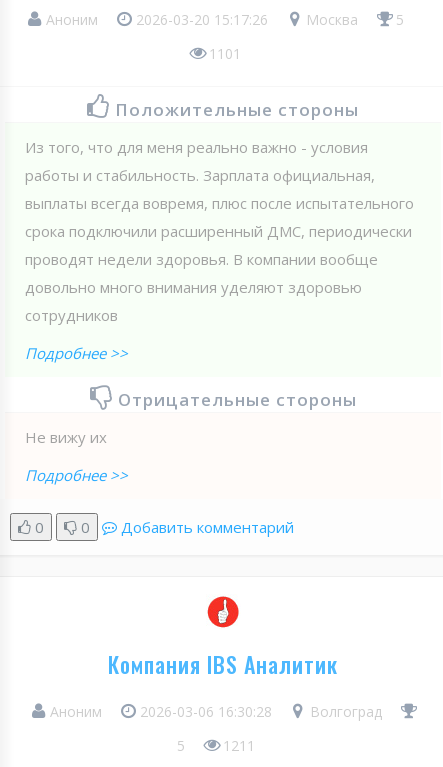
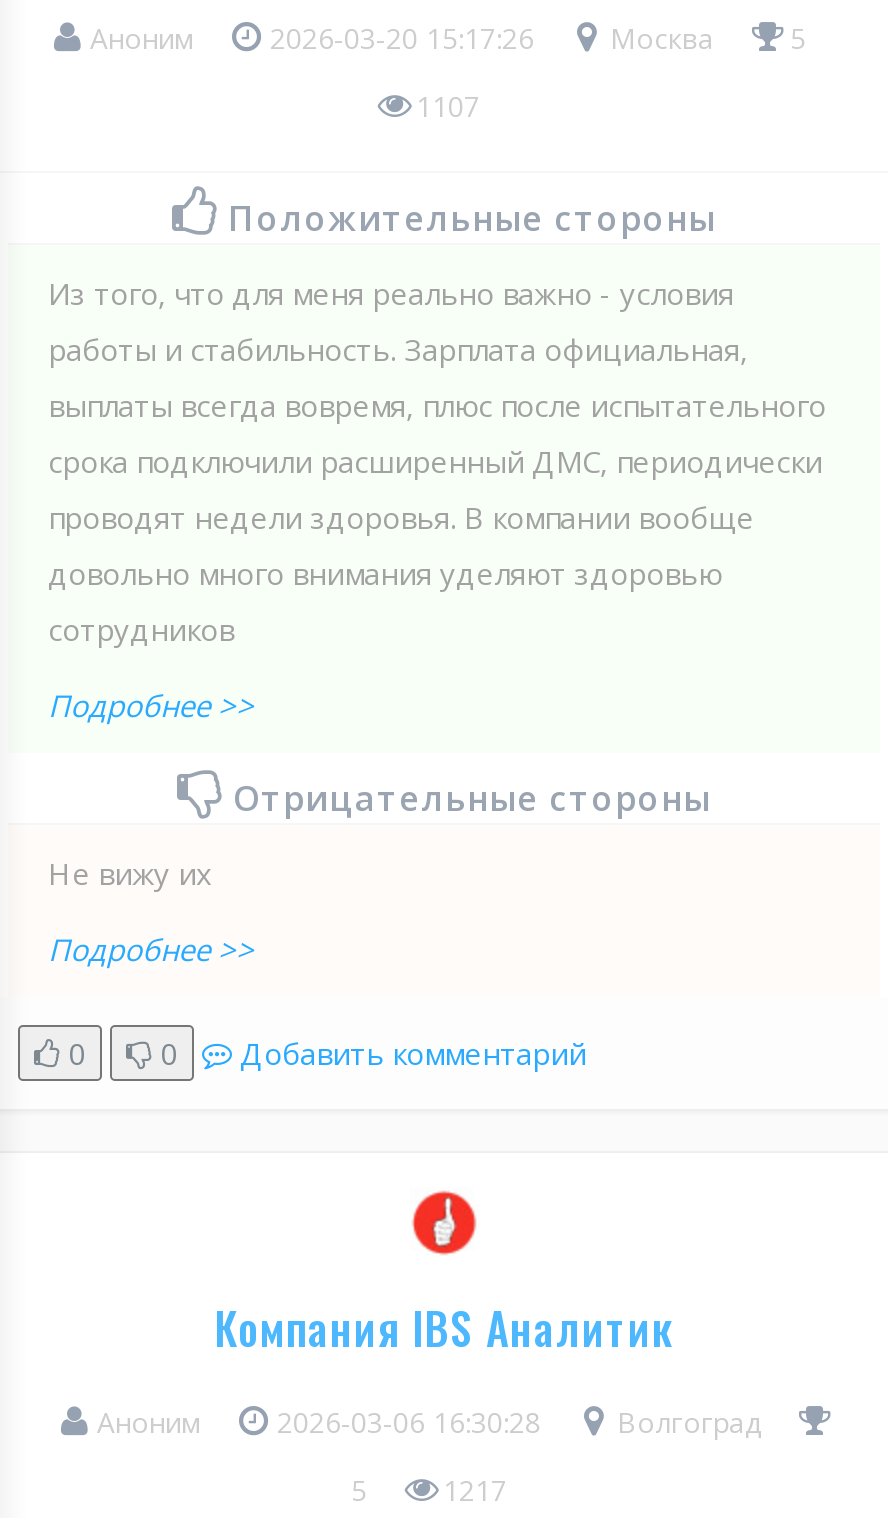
- 1101
+ 1107

- 5 1211
+ 5 1217
